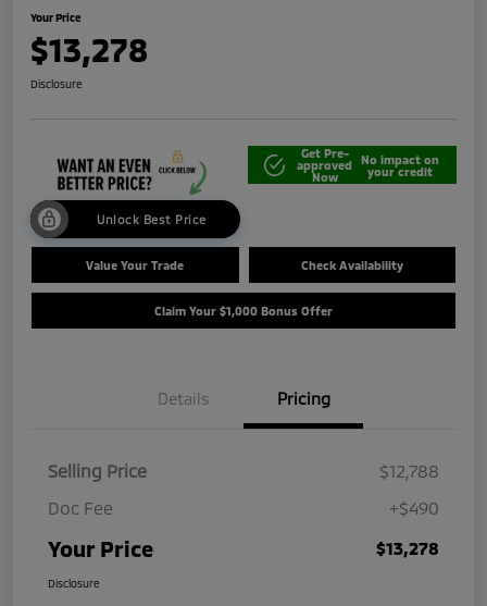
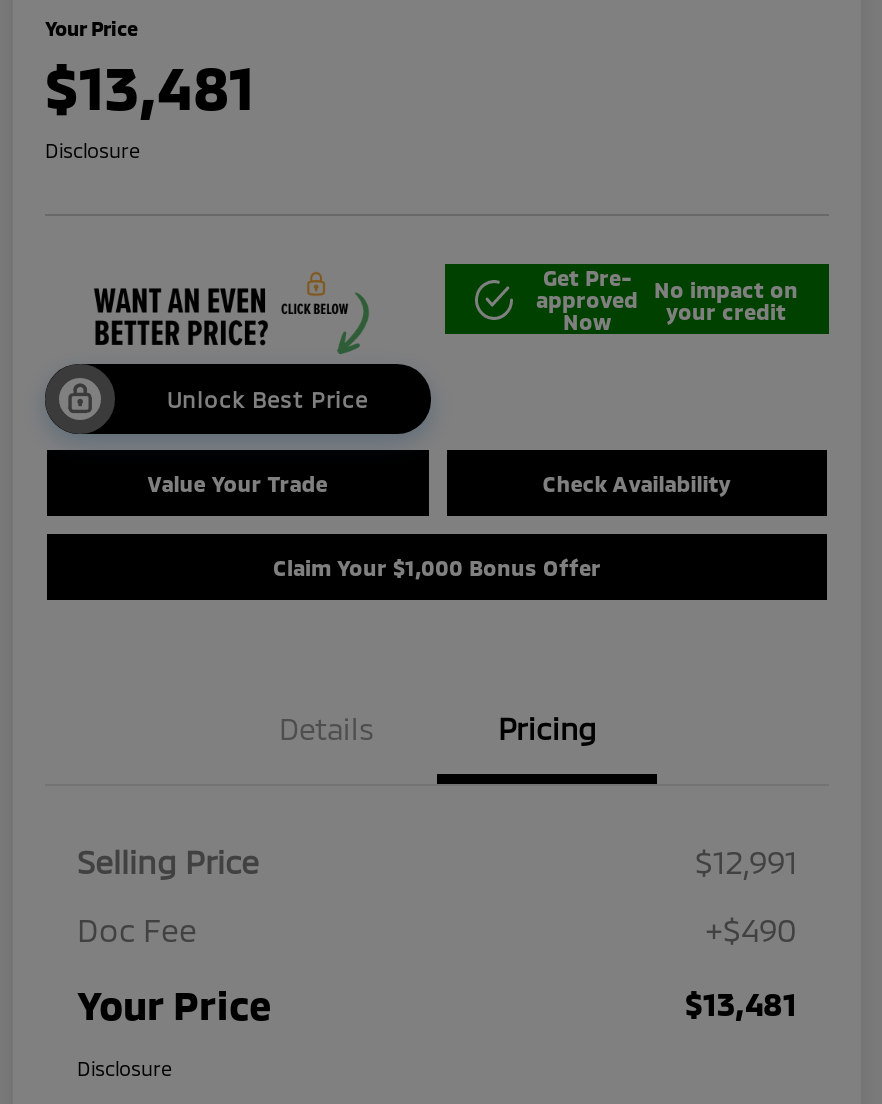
- $13,278
+ $13,481

- $12,788
+ $12,991

- $13,278
+ $13,481
